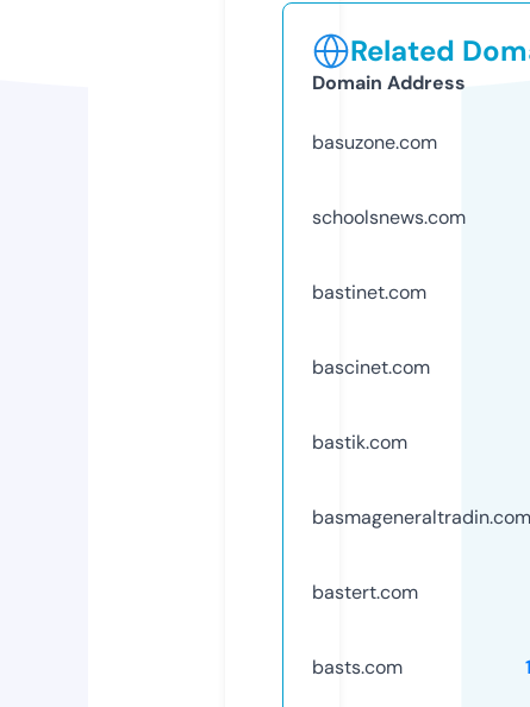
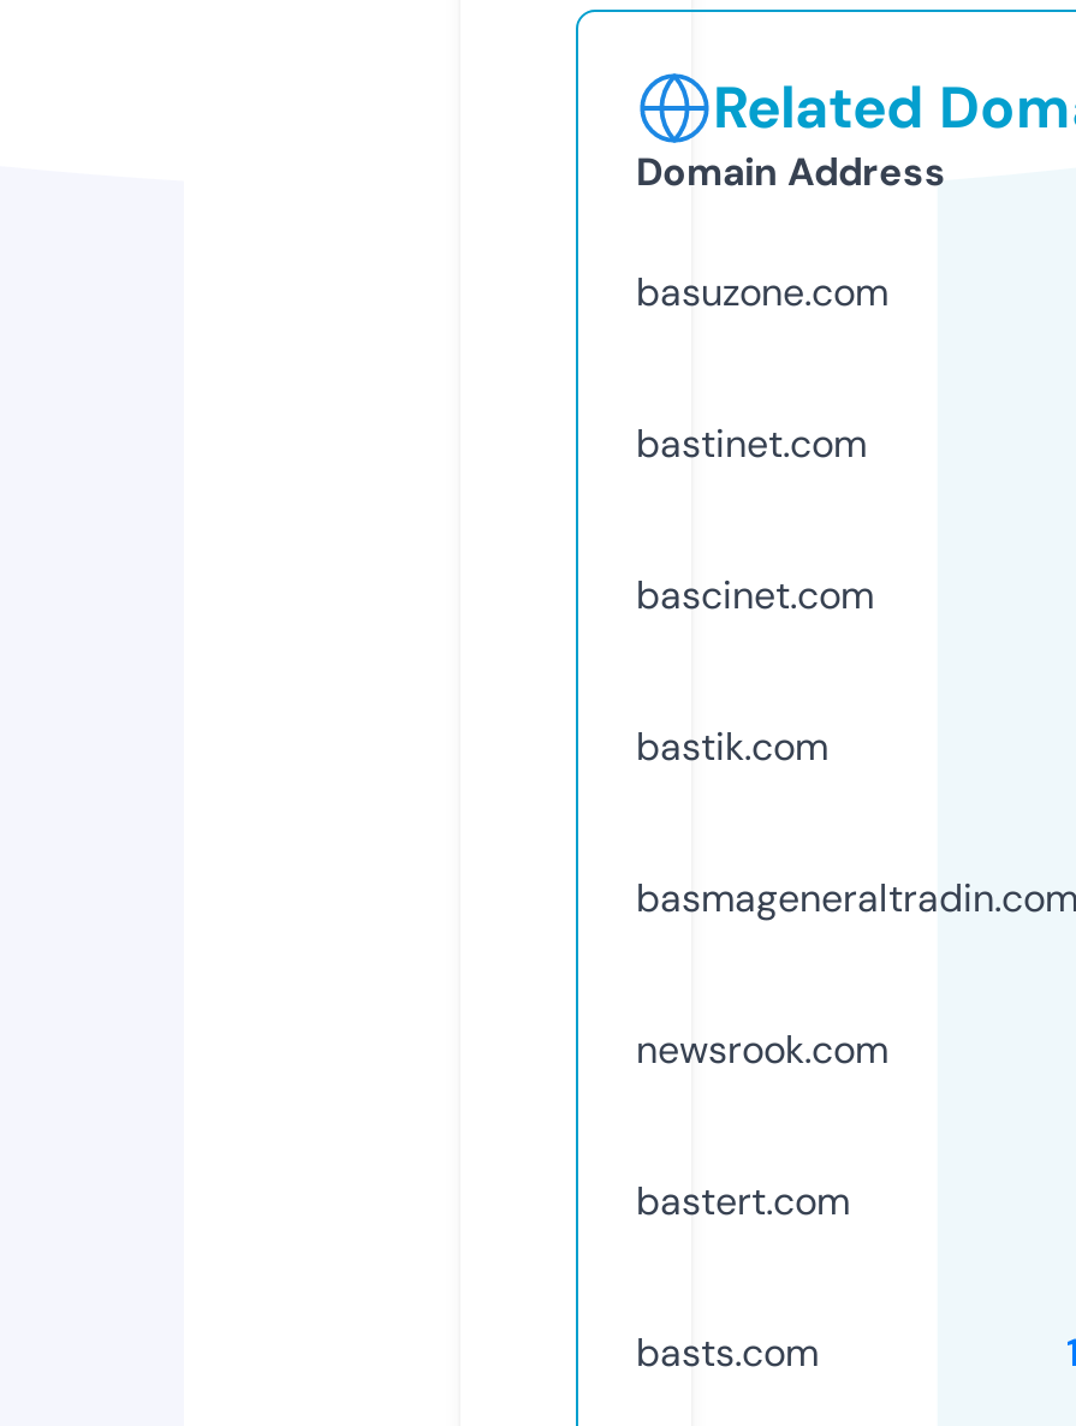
- schoolsnews.com

moved up: bastinet.com | bascinet.com | bastik.com | basmageneraltradin.com

+ newsrook.com
